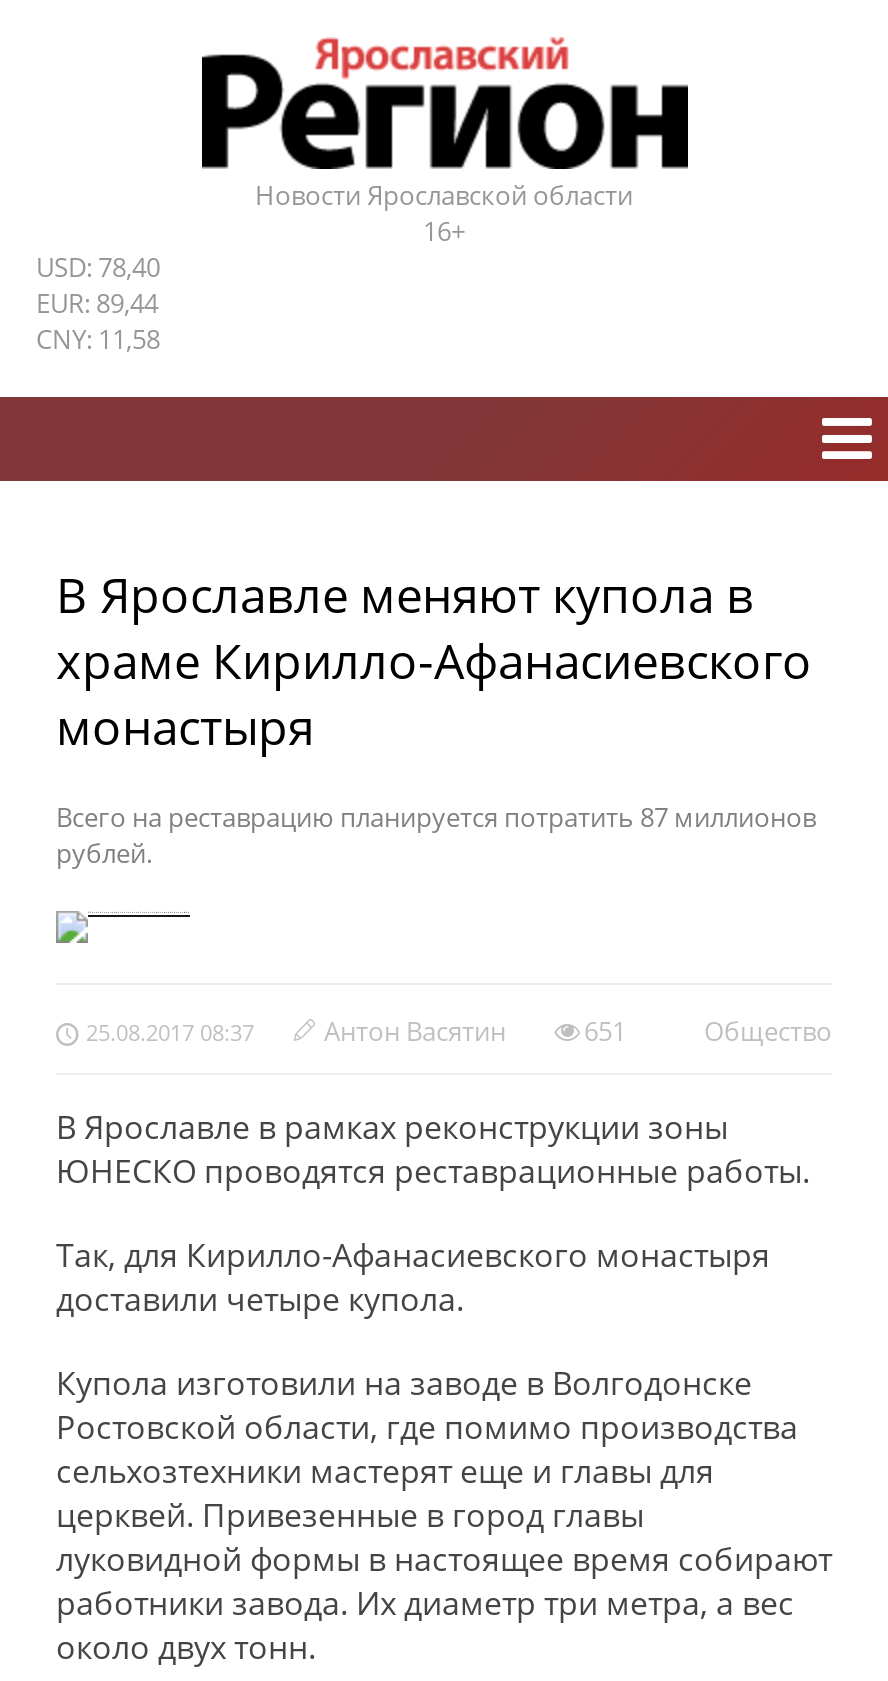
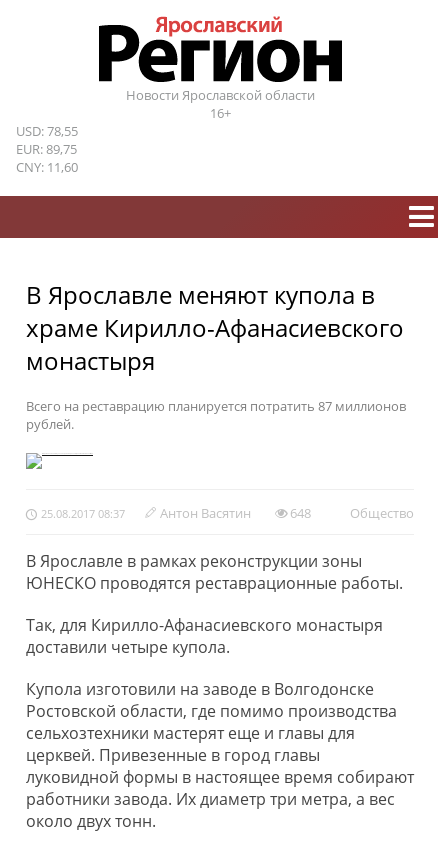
- USD: 78,40
+ USD: 78,55

- EUR: 89,44
+ EUR: 89,75

- CNY: 11,58
+ CNY: 11,60

- 651
+ 648
